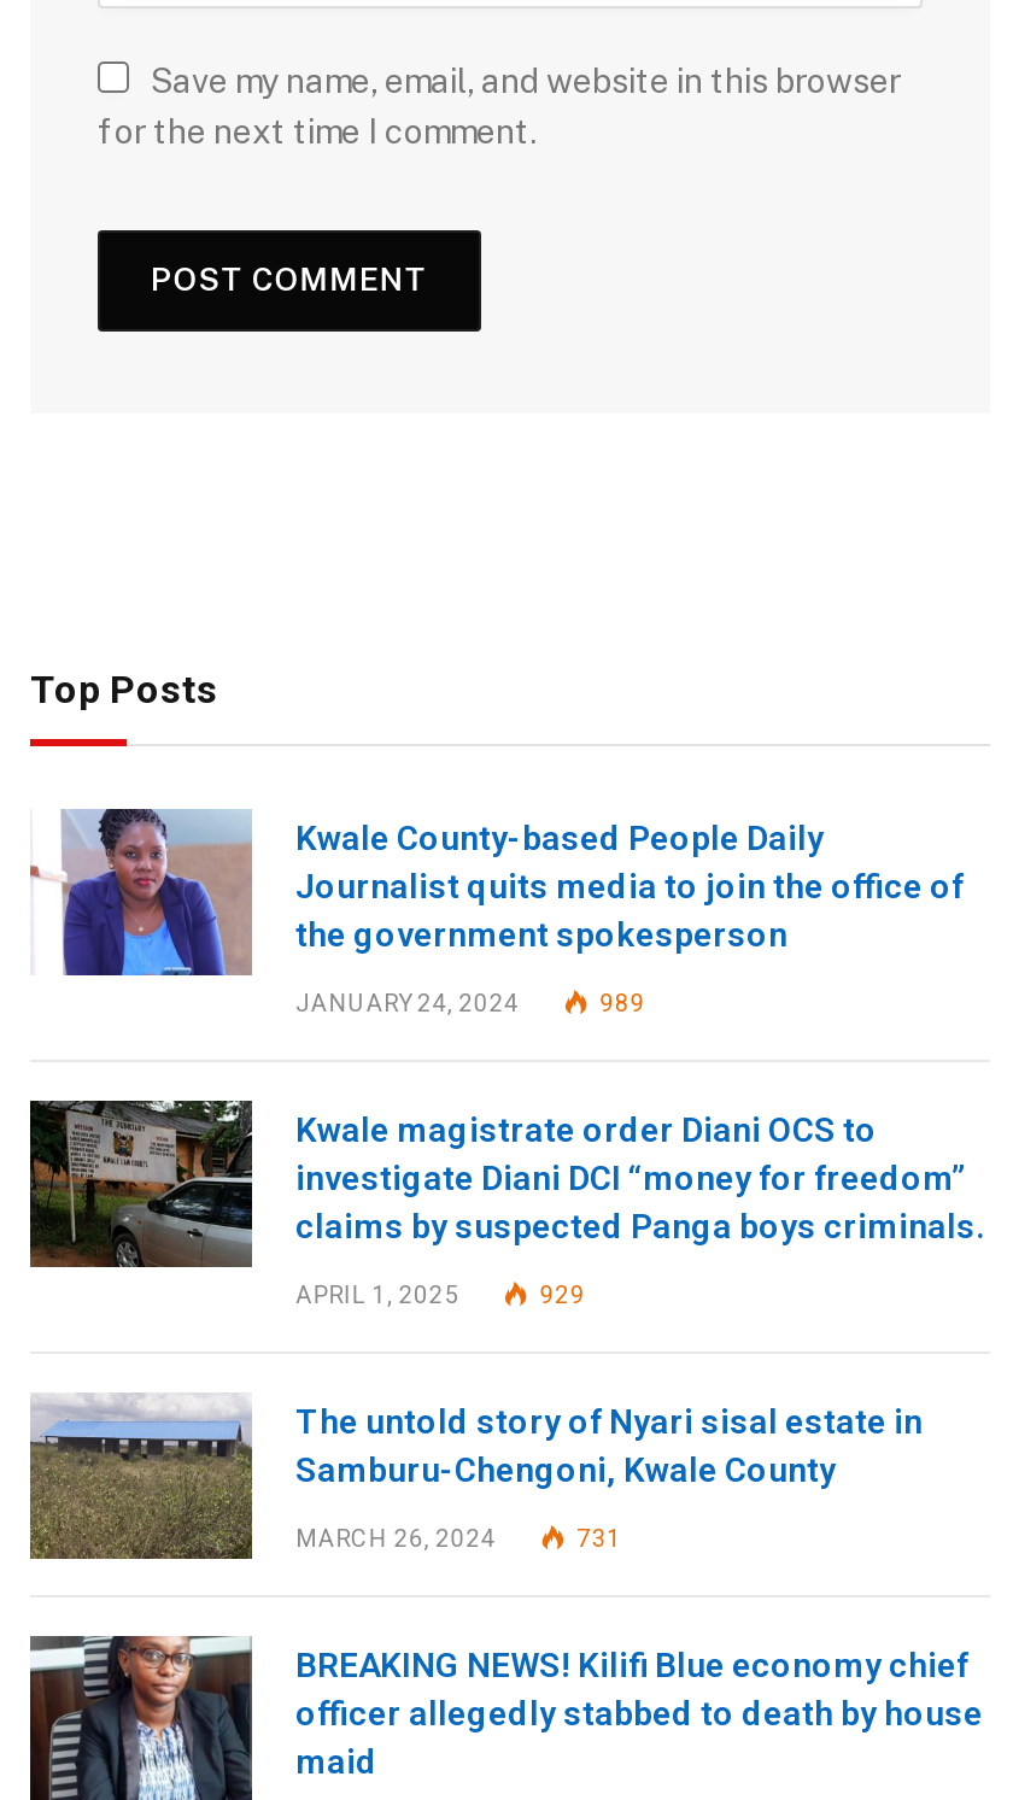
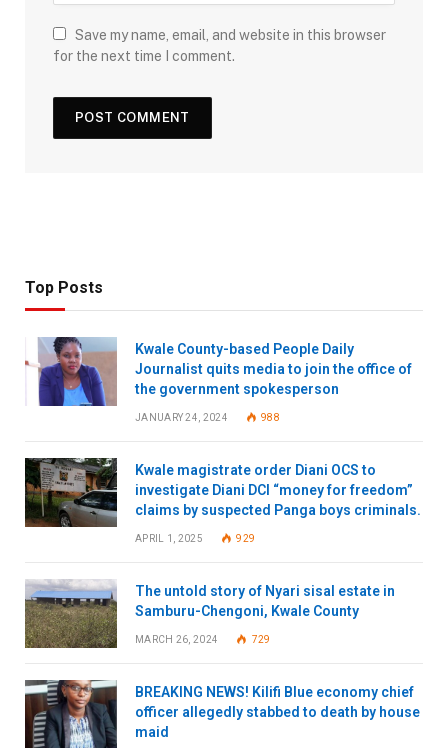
- 989
+ 988

- 731
+ 729
